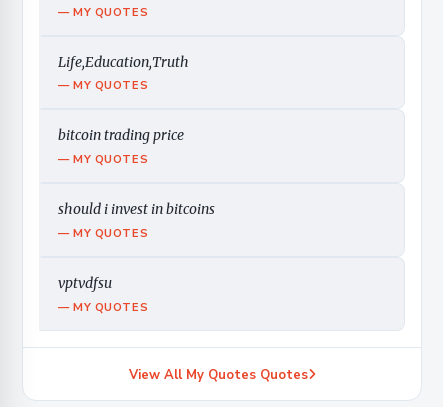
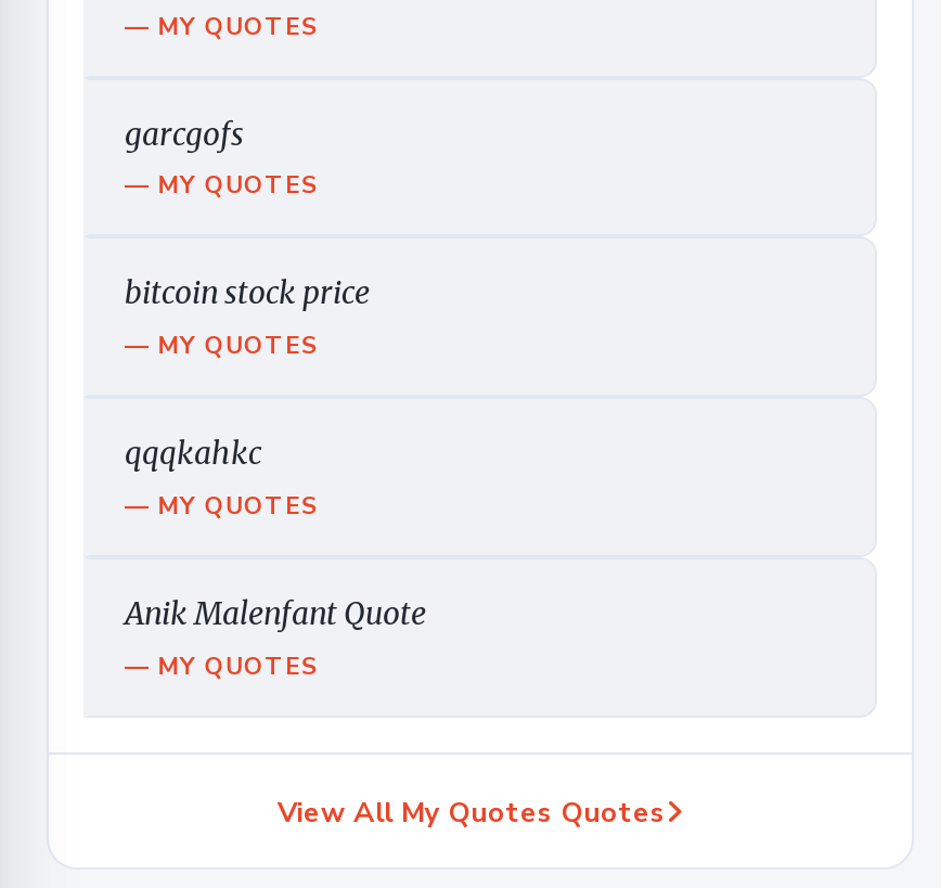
- Life,Education,Truth
+ garcgofs

- bitcoin trading price
+ bitcoin stock price

- should i invest in bitcoins
+ qqqkahkc

- vptvdfsu
+ Anik Malenfant Quote
